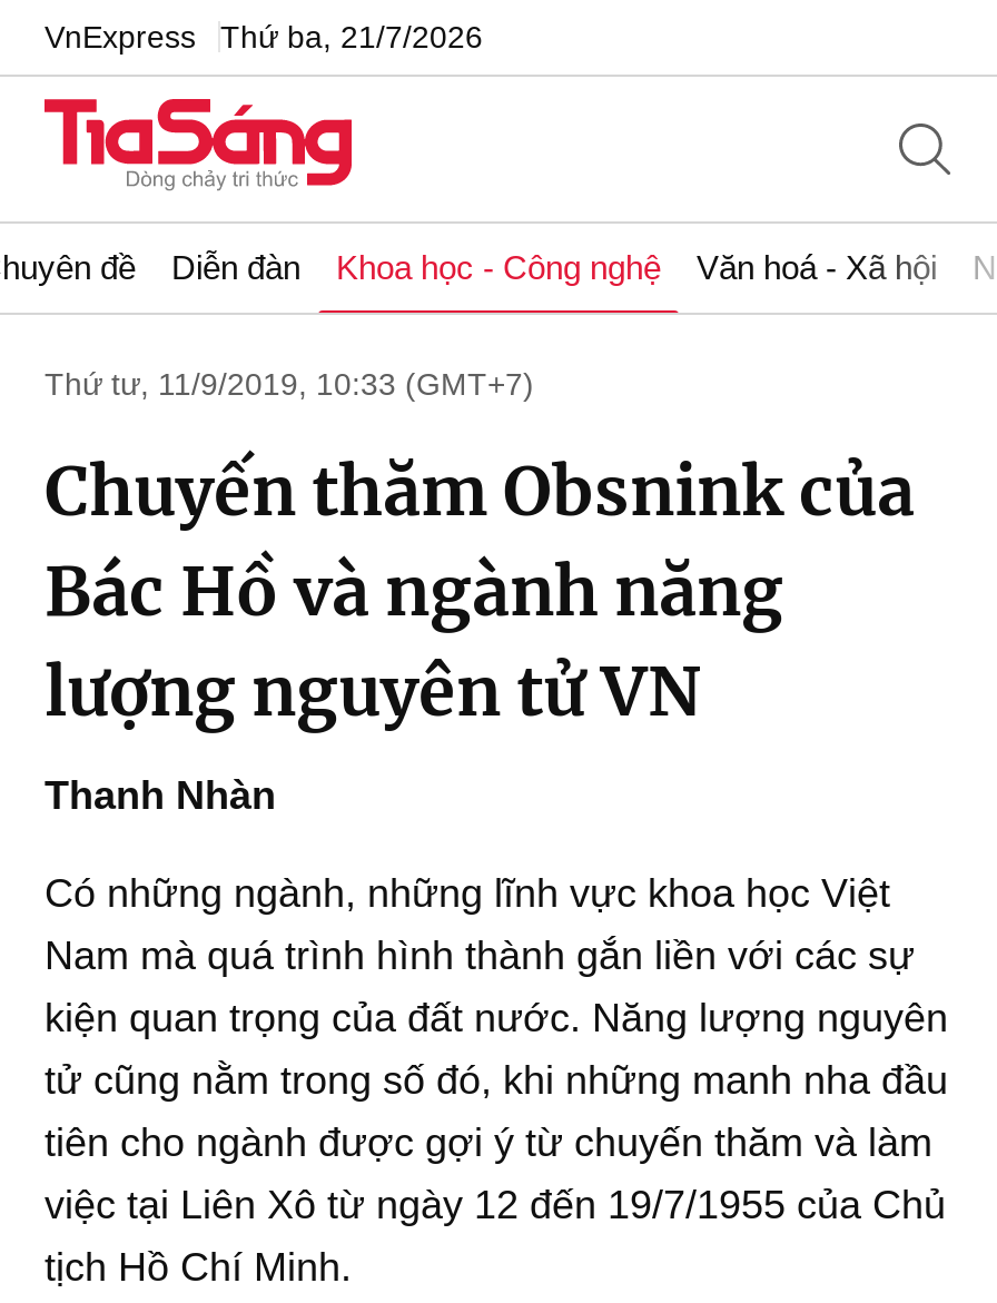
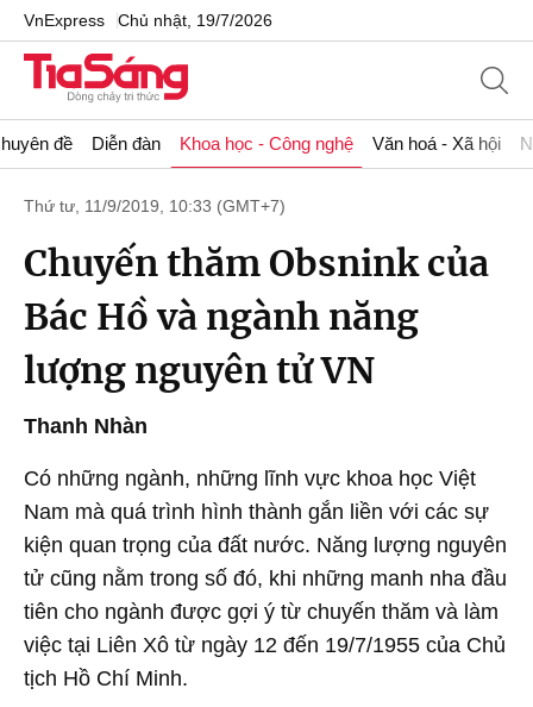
- VnExpress Thứ ba, 21/7/2026
+ VnExpress Chủ nhật, 19/7/2026
